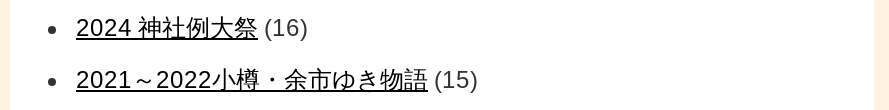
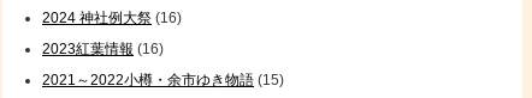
+ 2023紅葉情報(16)
